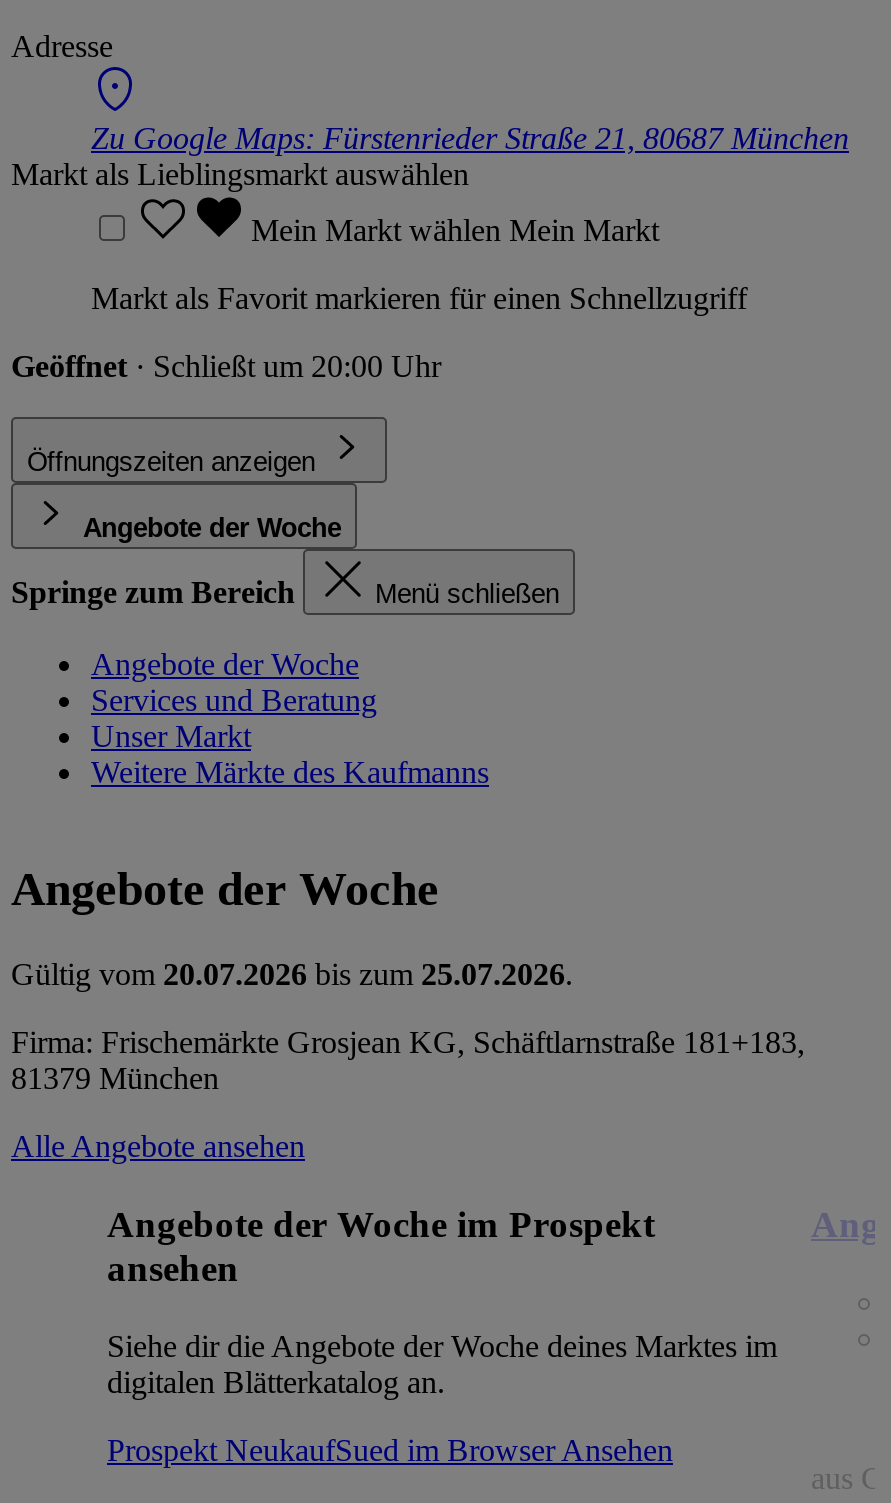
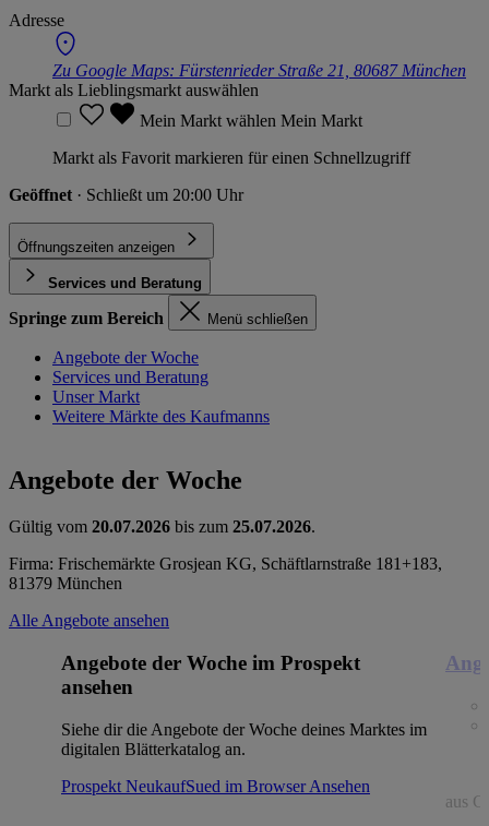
- Angebote der Woche
+ Services und Beratung
